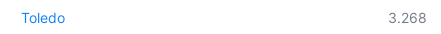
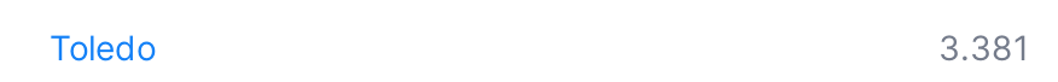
- 3.268
+ 3.381
